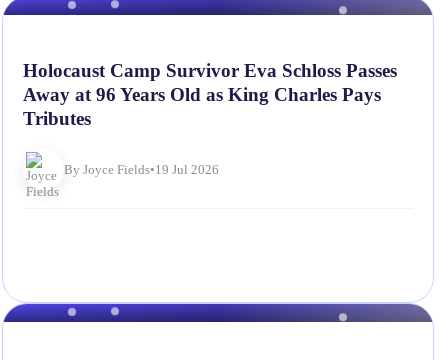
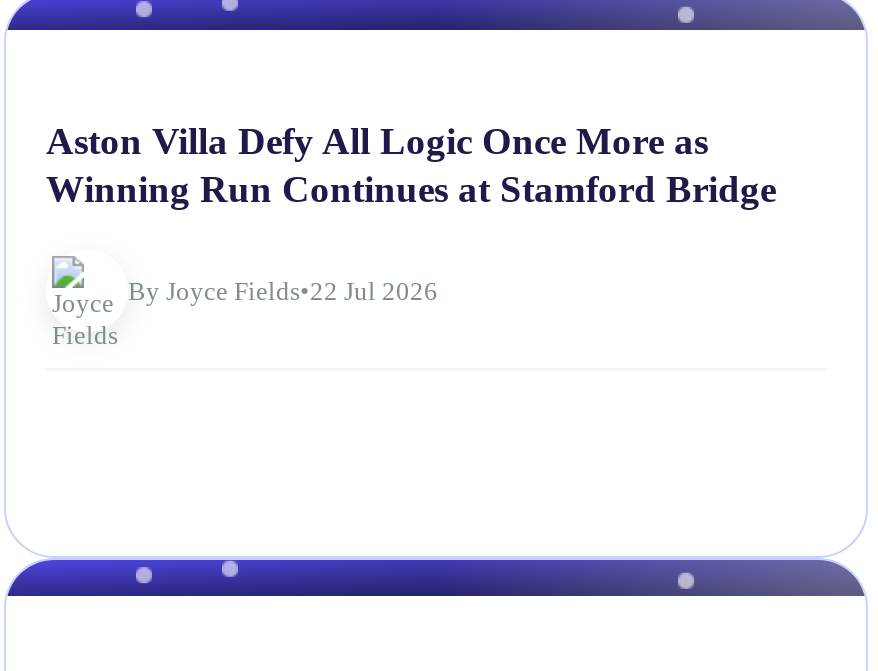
- Holocaust Camp Survivor Eva Schloss Passes
- Away at 96 Years Old as King Charles Pays
- Tributes
+ Aston Villa Defy All Logic Once More as
+ Winning Run Continues at Stamford Bridge

- By Joyce Fields•19 Jul 2026
+ By Joyce Fields•22 Jul 2026
